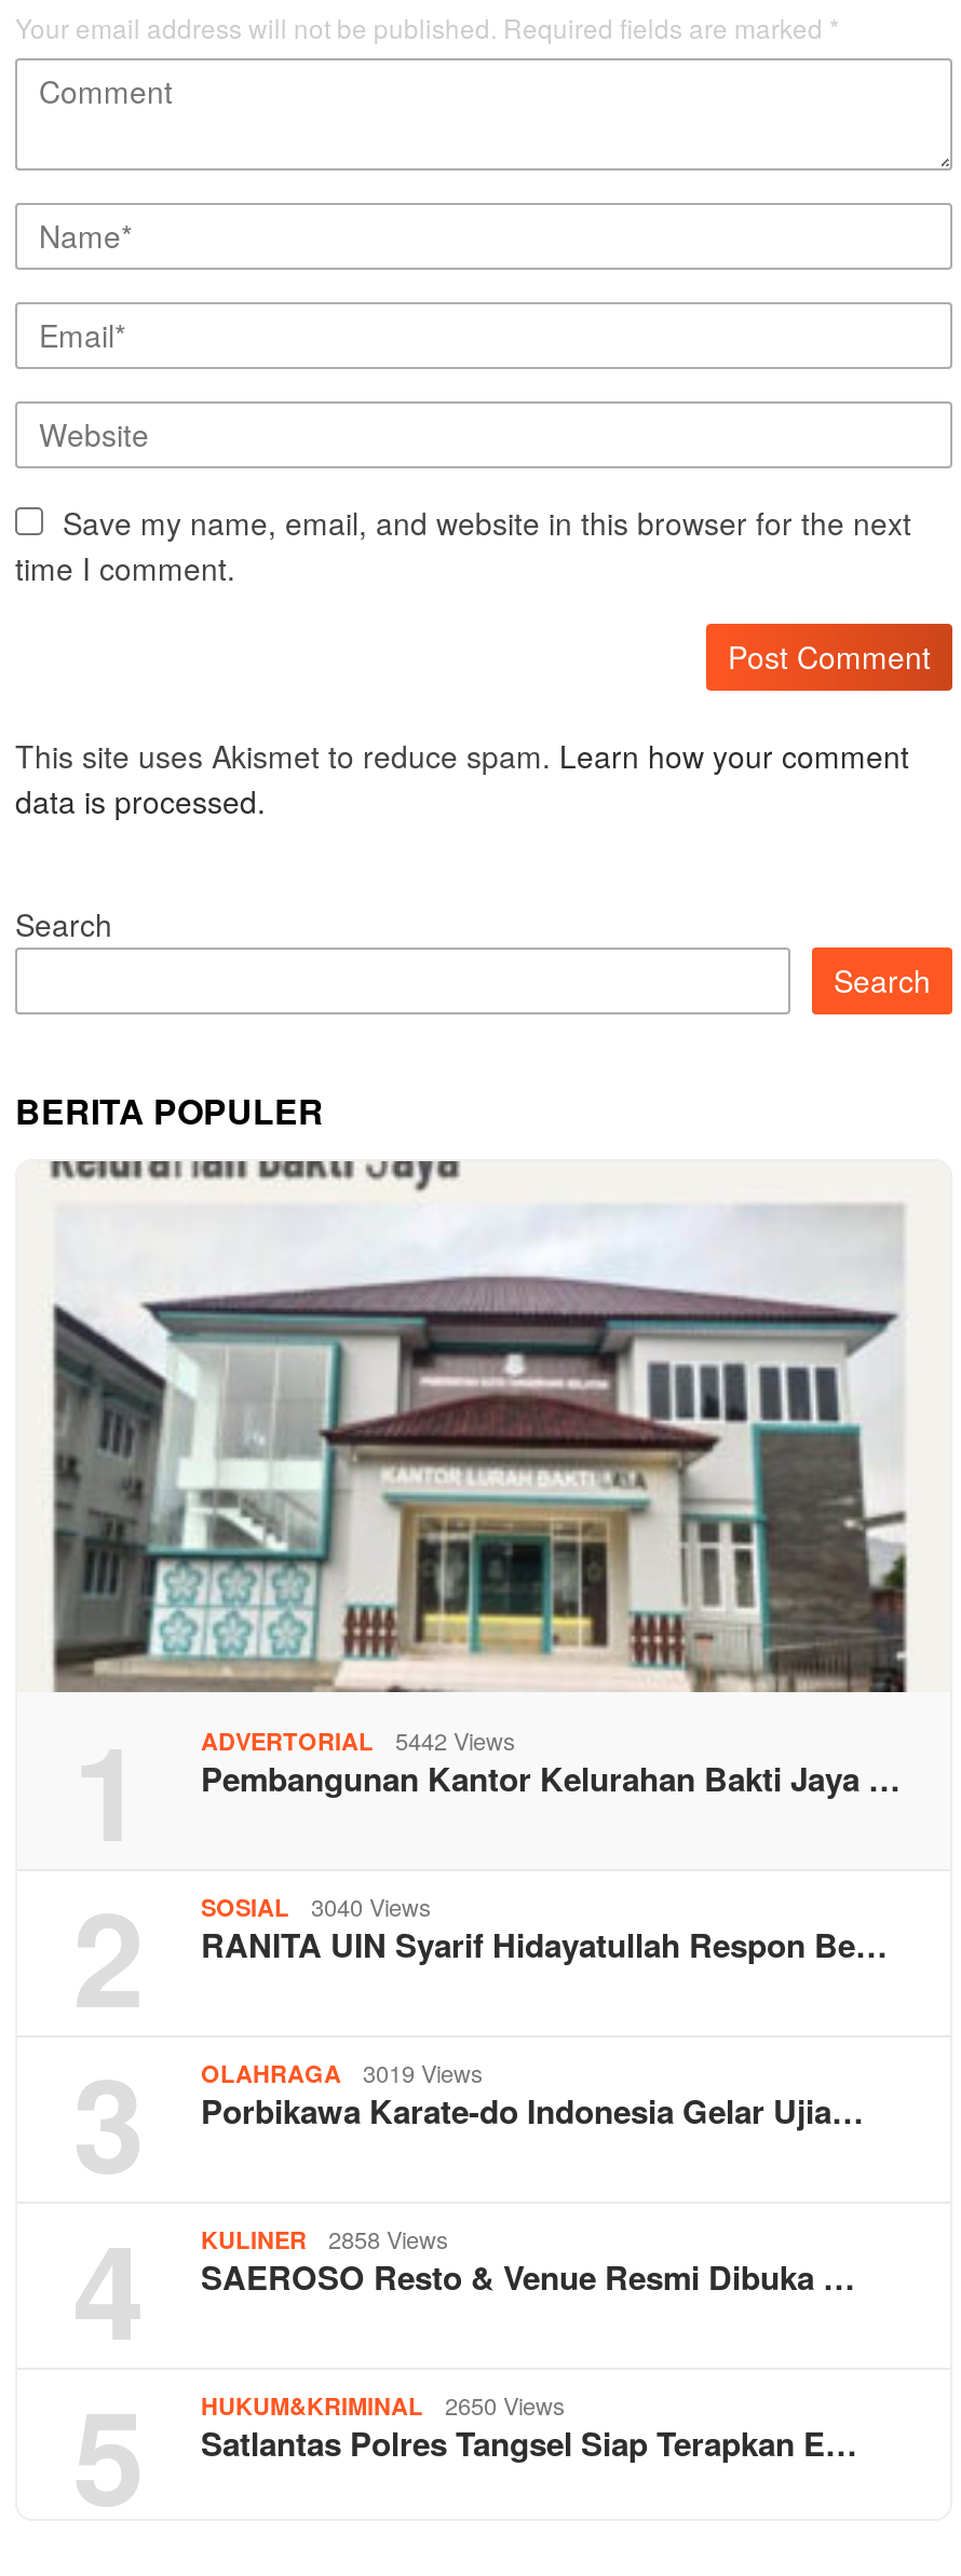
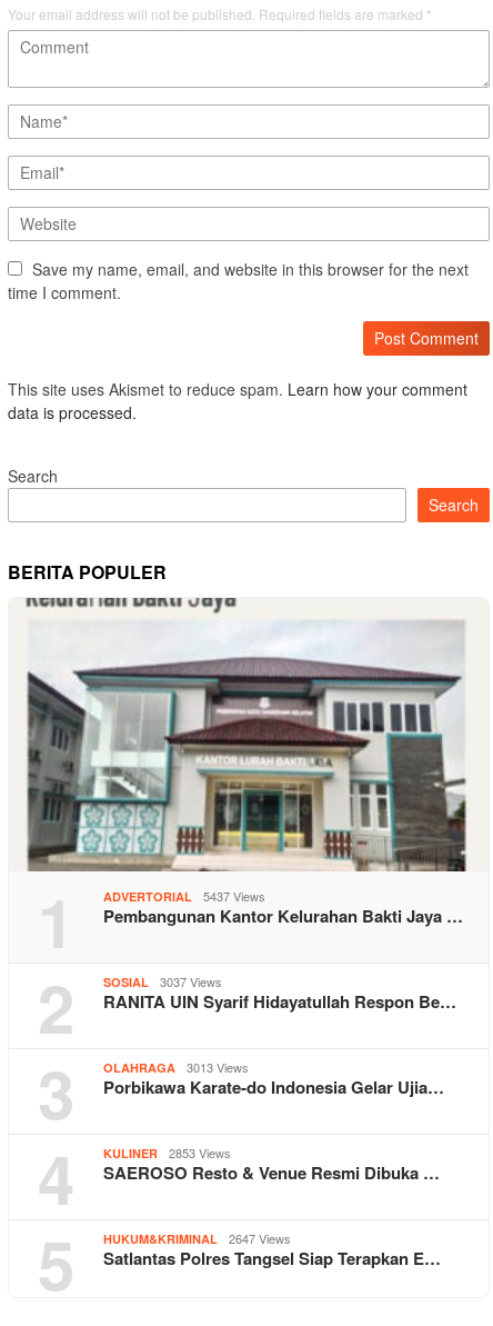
- ADVERTORIAL 5442 Views
+ ADVERTORIAL 5437 Views

- SOSIAL 3040 Views
+ SOSIAL 3037 Views

- OLAHRAGA 3019 Views
+ OLAHRAGA 3013 Views

- KULINER 2858 Views
+ KULINER 2853 Views

- HUKUM&KRIMINAL 2650 Views
+ HUKUM&KRIMINAL 2647 Views
